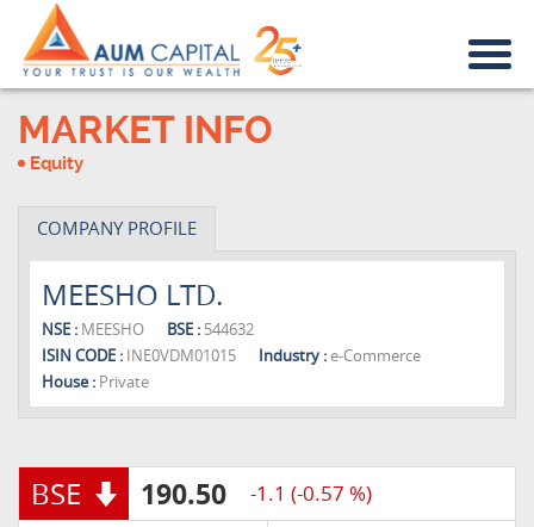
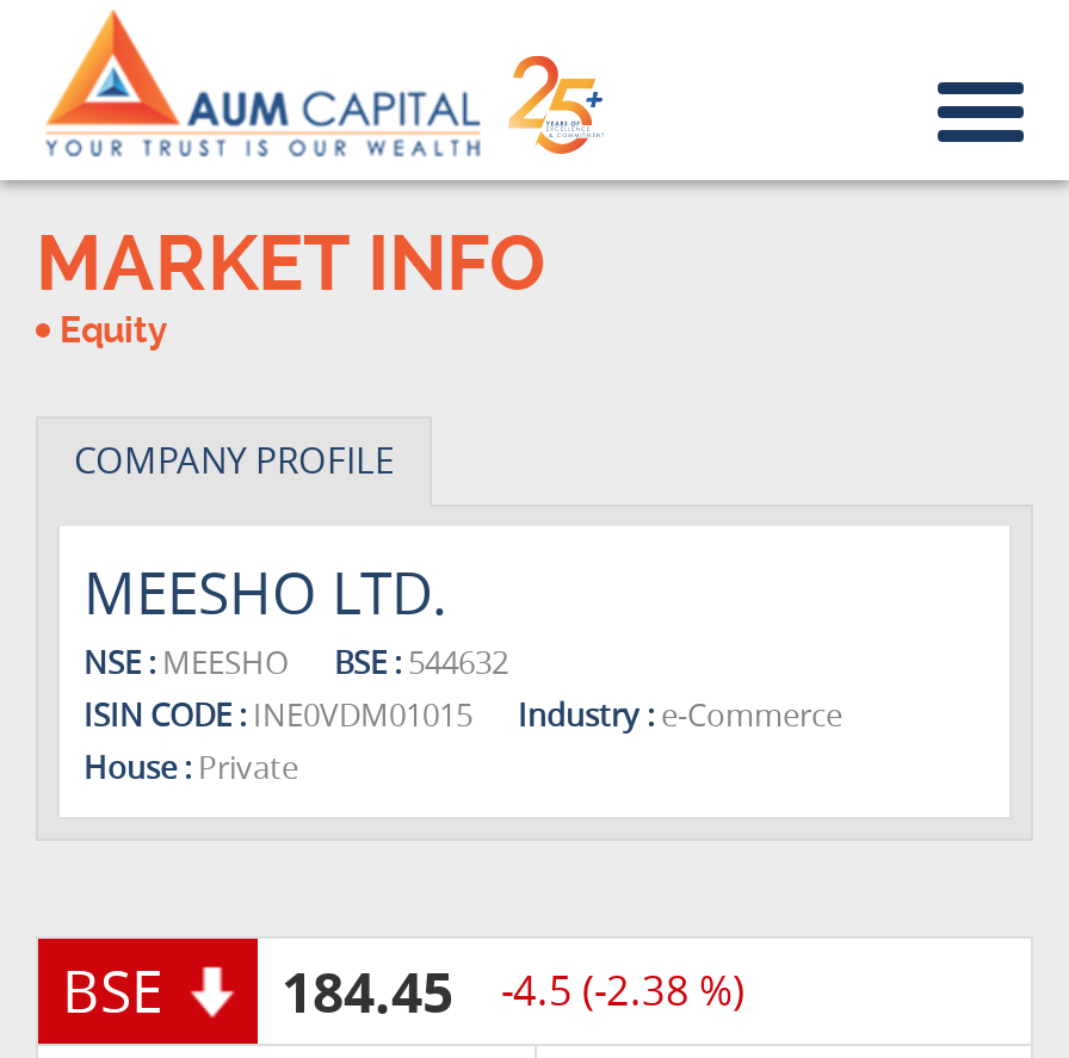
- 190.50
+ 184.45

- -1.1 (-0.57 %)
+ -4.5 (-2.38 %)
